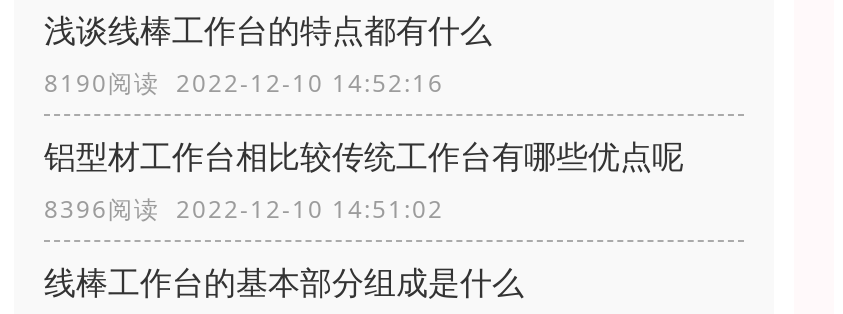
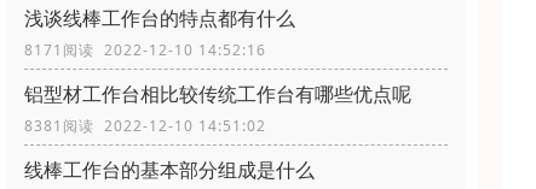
- 8190阅读 2022-12-10 14:52:16
+ 8171阅读 2022-12-10 14:52:16

- 8396阅读 2022-12-10 14:51:02
+ 8381阅读 2022-12-10 14:51:02
